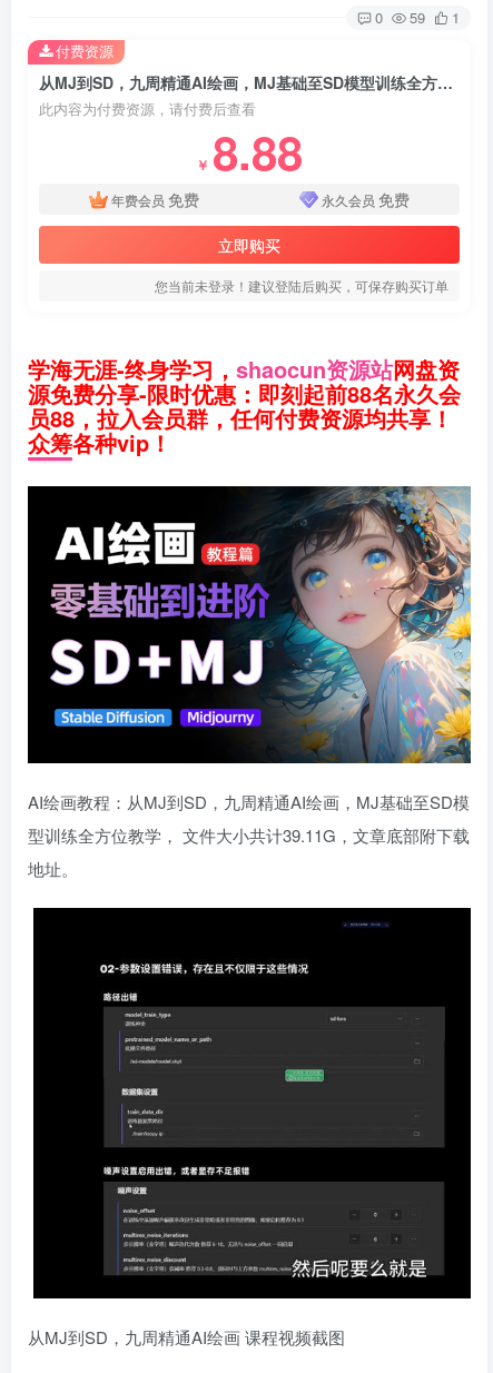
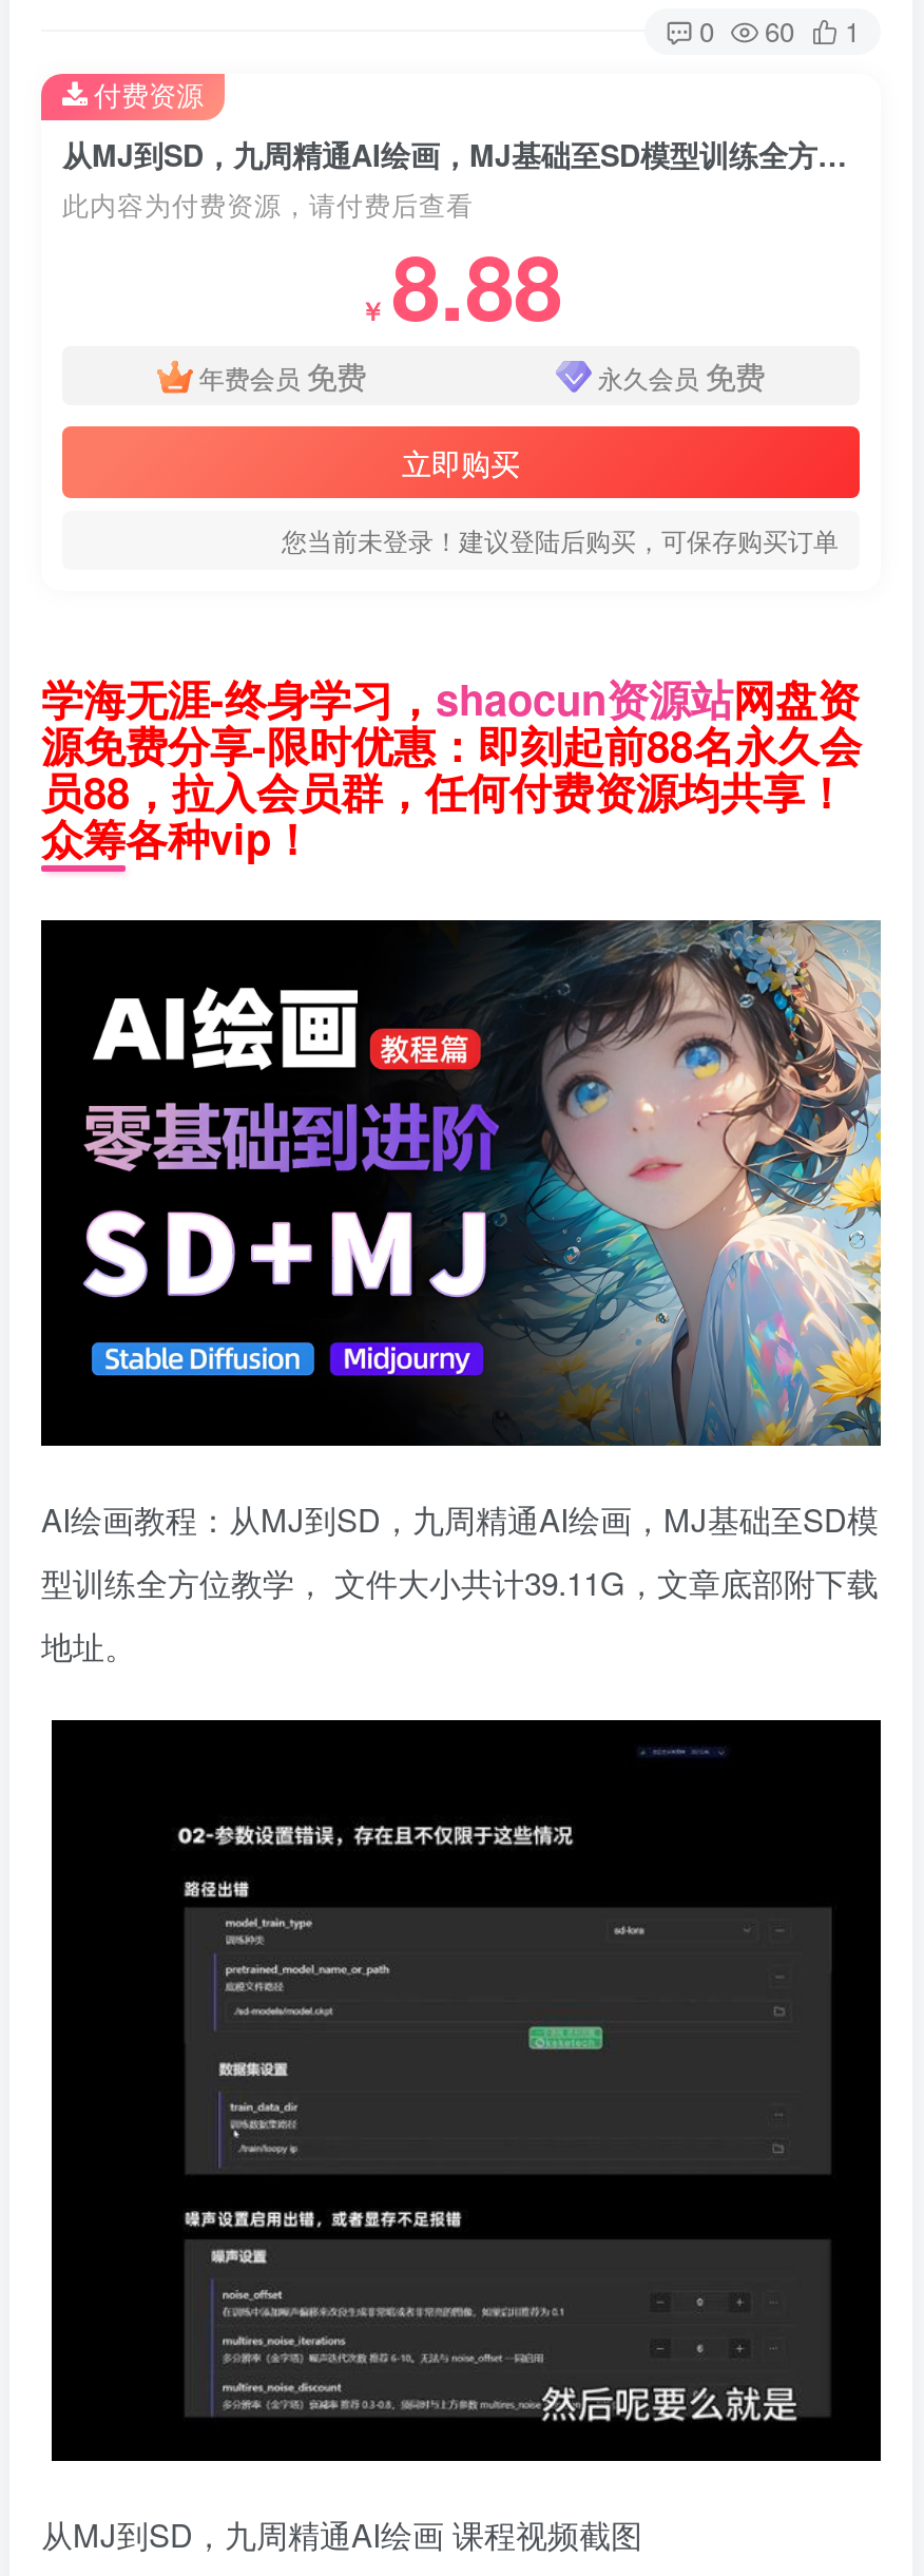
- 0 59 1
+ 0 60 1
